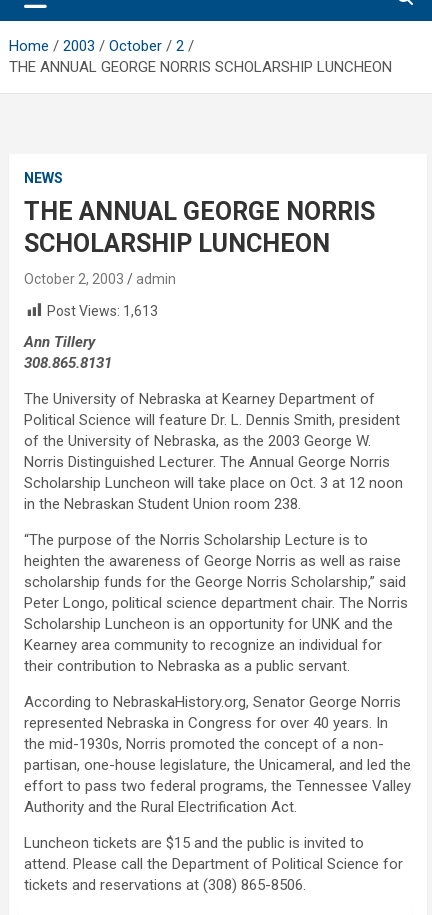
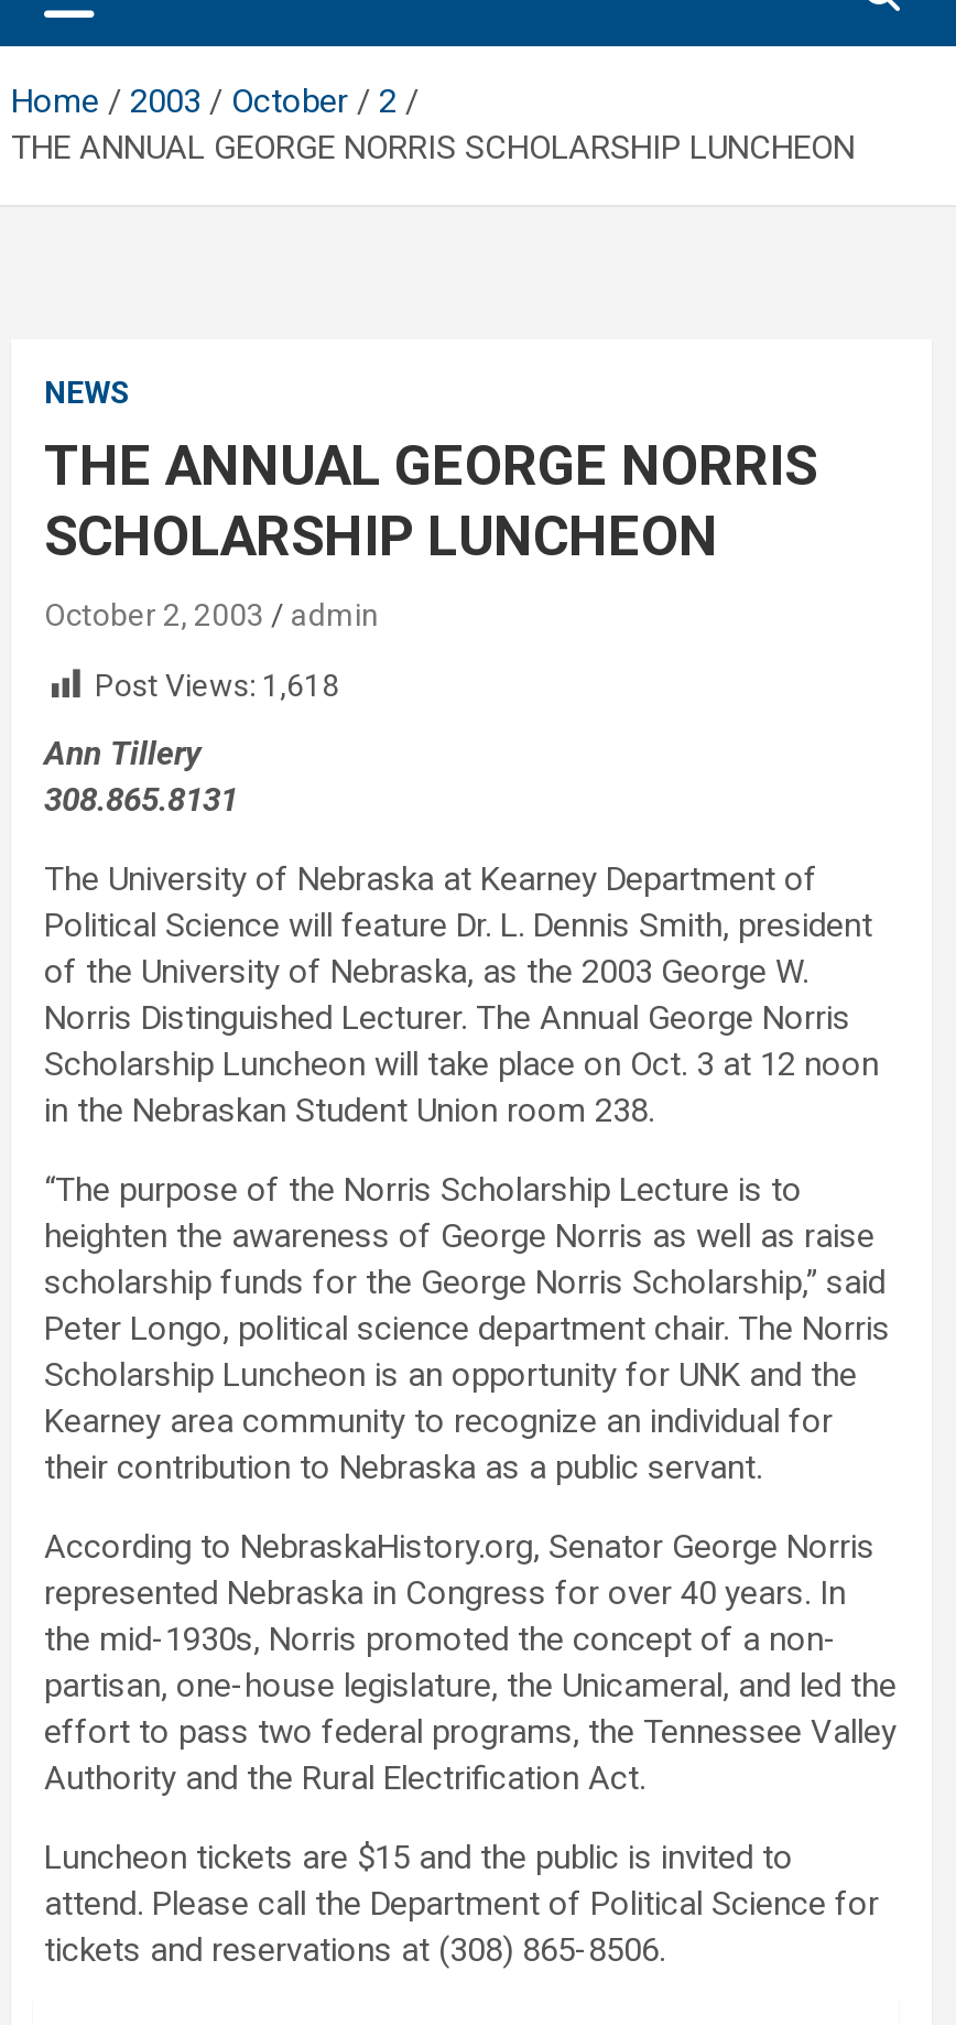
- Post Views: 1,613
+ Post Views: 1,618
